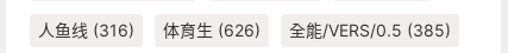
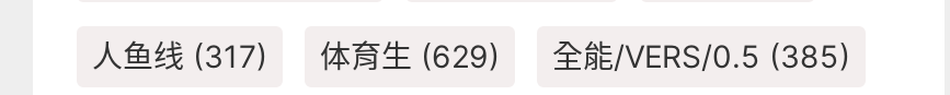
- 人鱼线(316)
+ 人鱼线(317)

- 体育生(626)
+ 体育生(629)
